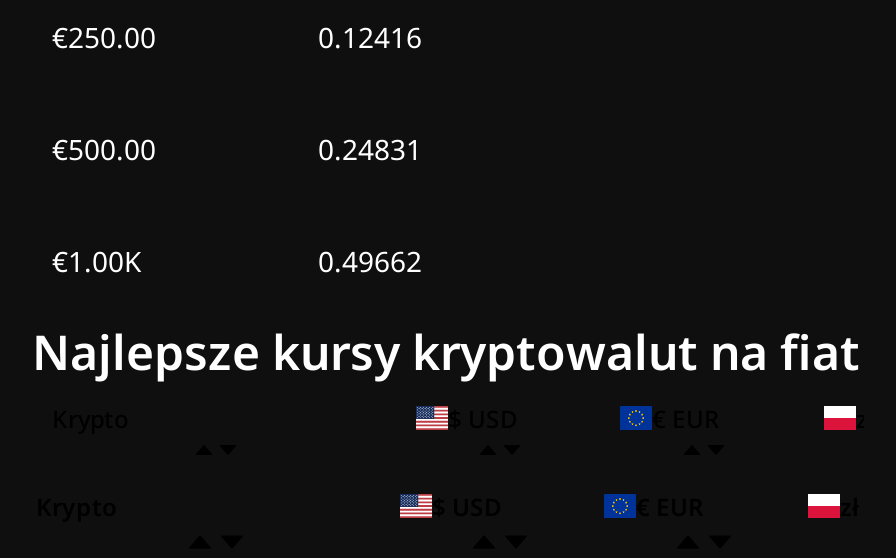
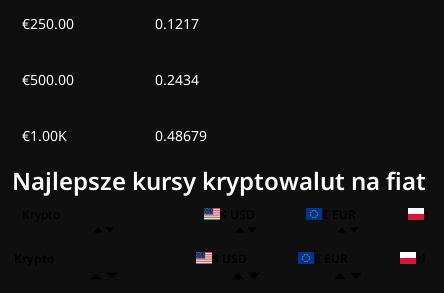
- 0.12416
+ 0.1217

- 0.24831
+ 0.2434

- 0.49662
+ 0.48679
